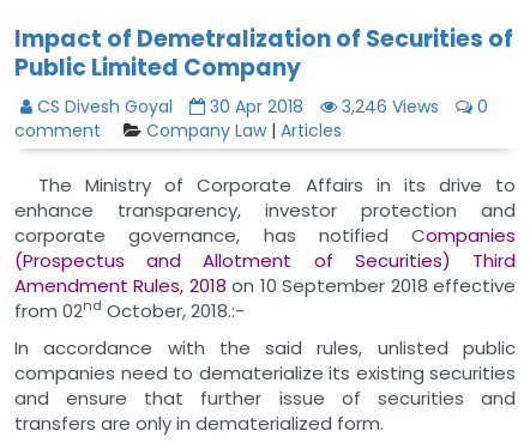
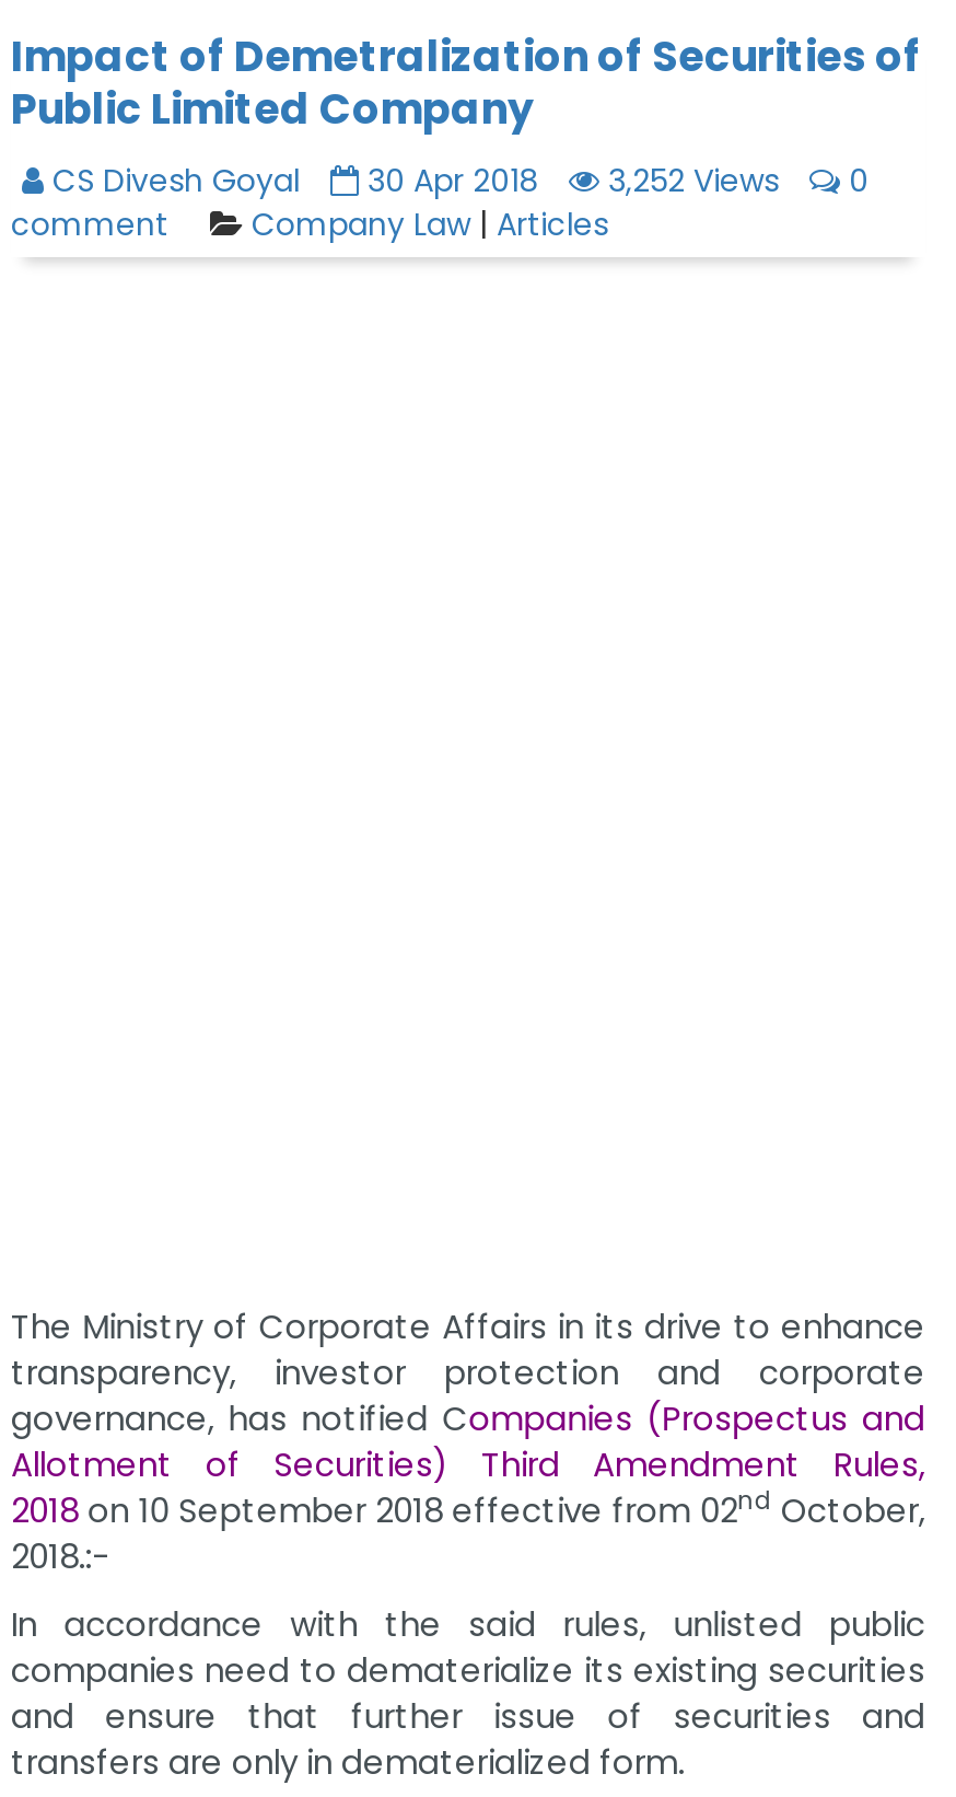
- CS Divesh Goyal 30 Apr 2018 3,246 Views 0
+ CS Divesh Goyal 30 Apr 2018 3,252 Views 0
